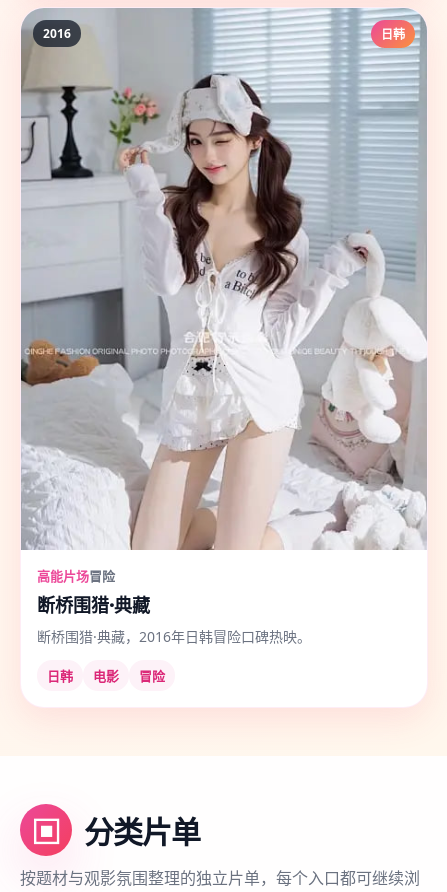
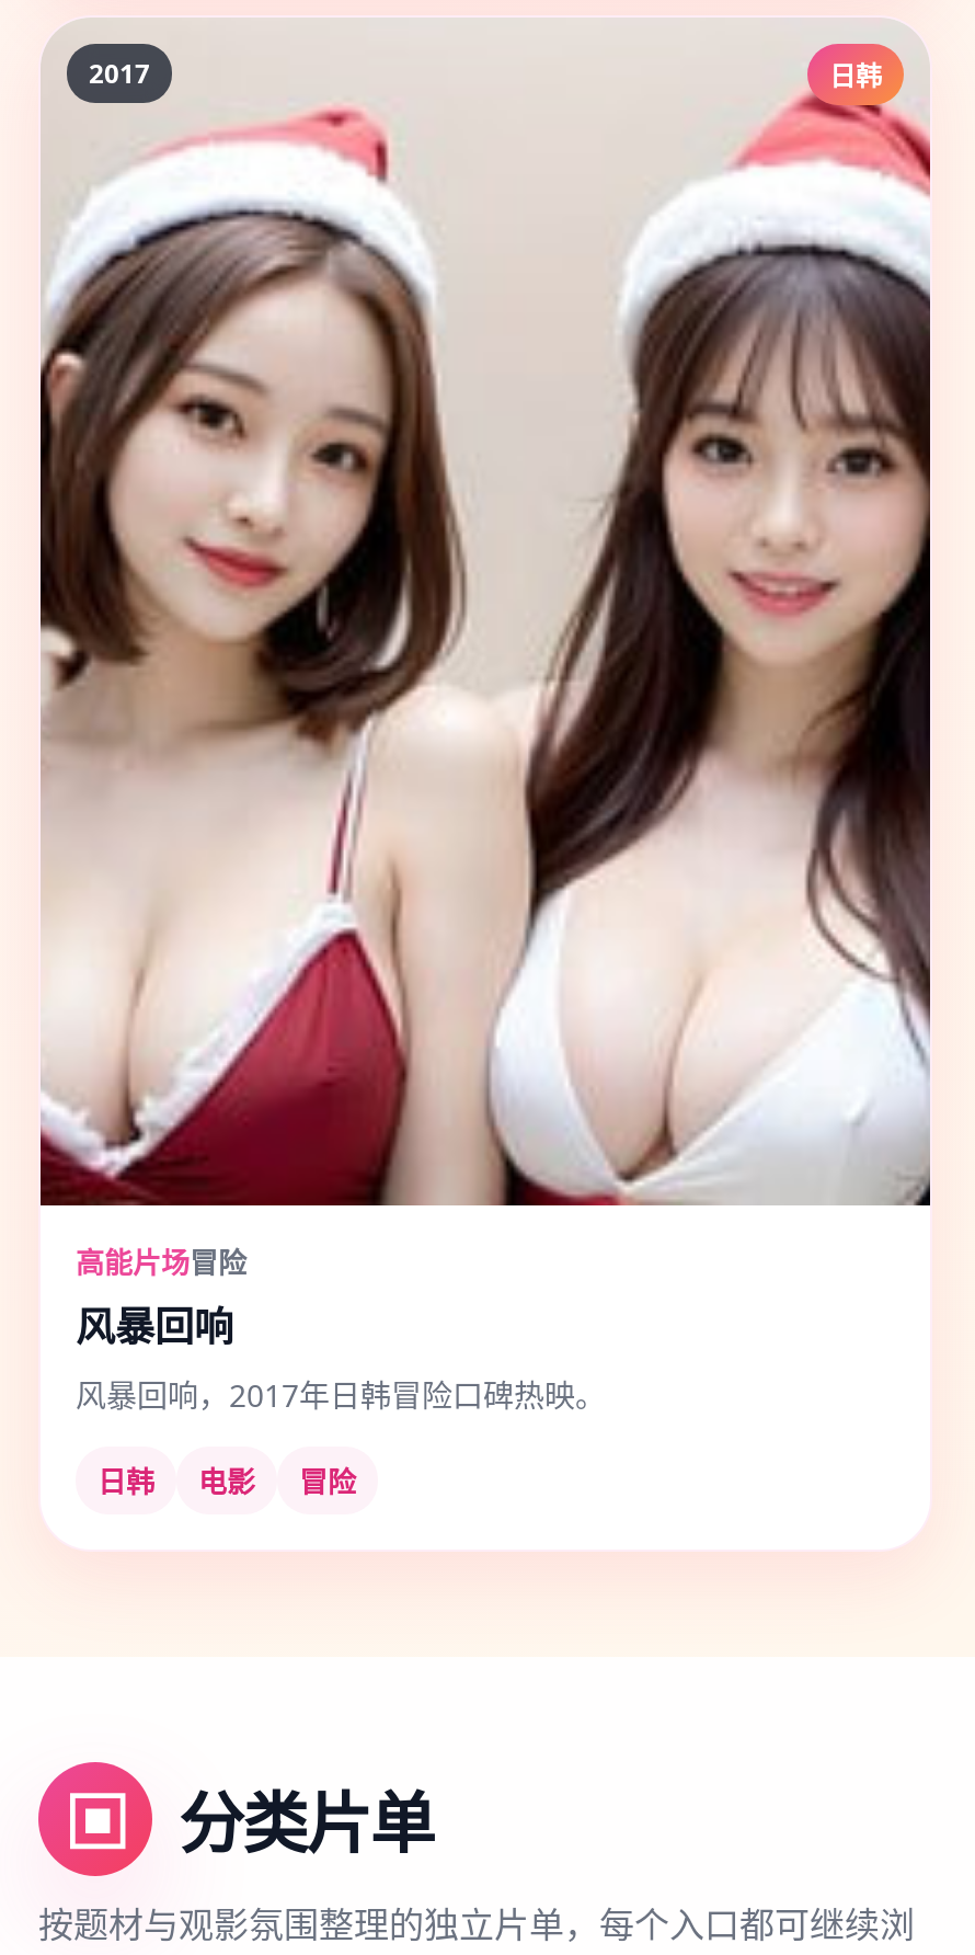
- [image]
- 2016
+ [image]
+ 2017

- 断桥围猎·典藏
- 断桥围猎·典藏，2016年日韩冒险口碑热映。
+ 风暴回响
+ 风暴回响，2017年日韩冒险口碑热映。
